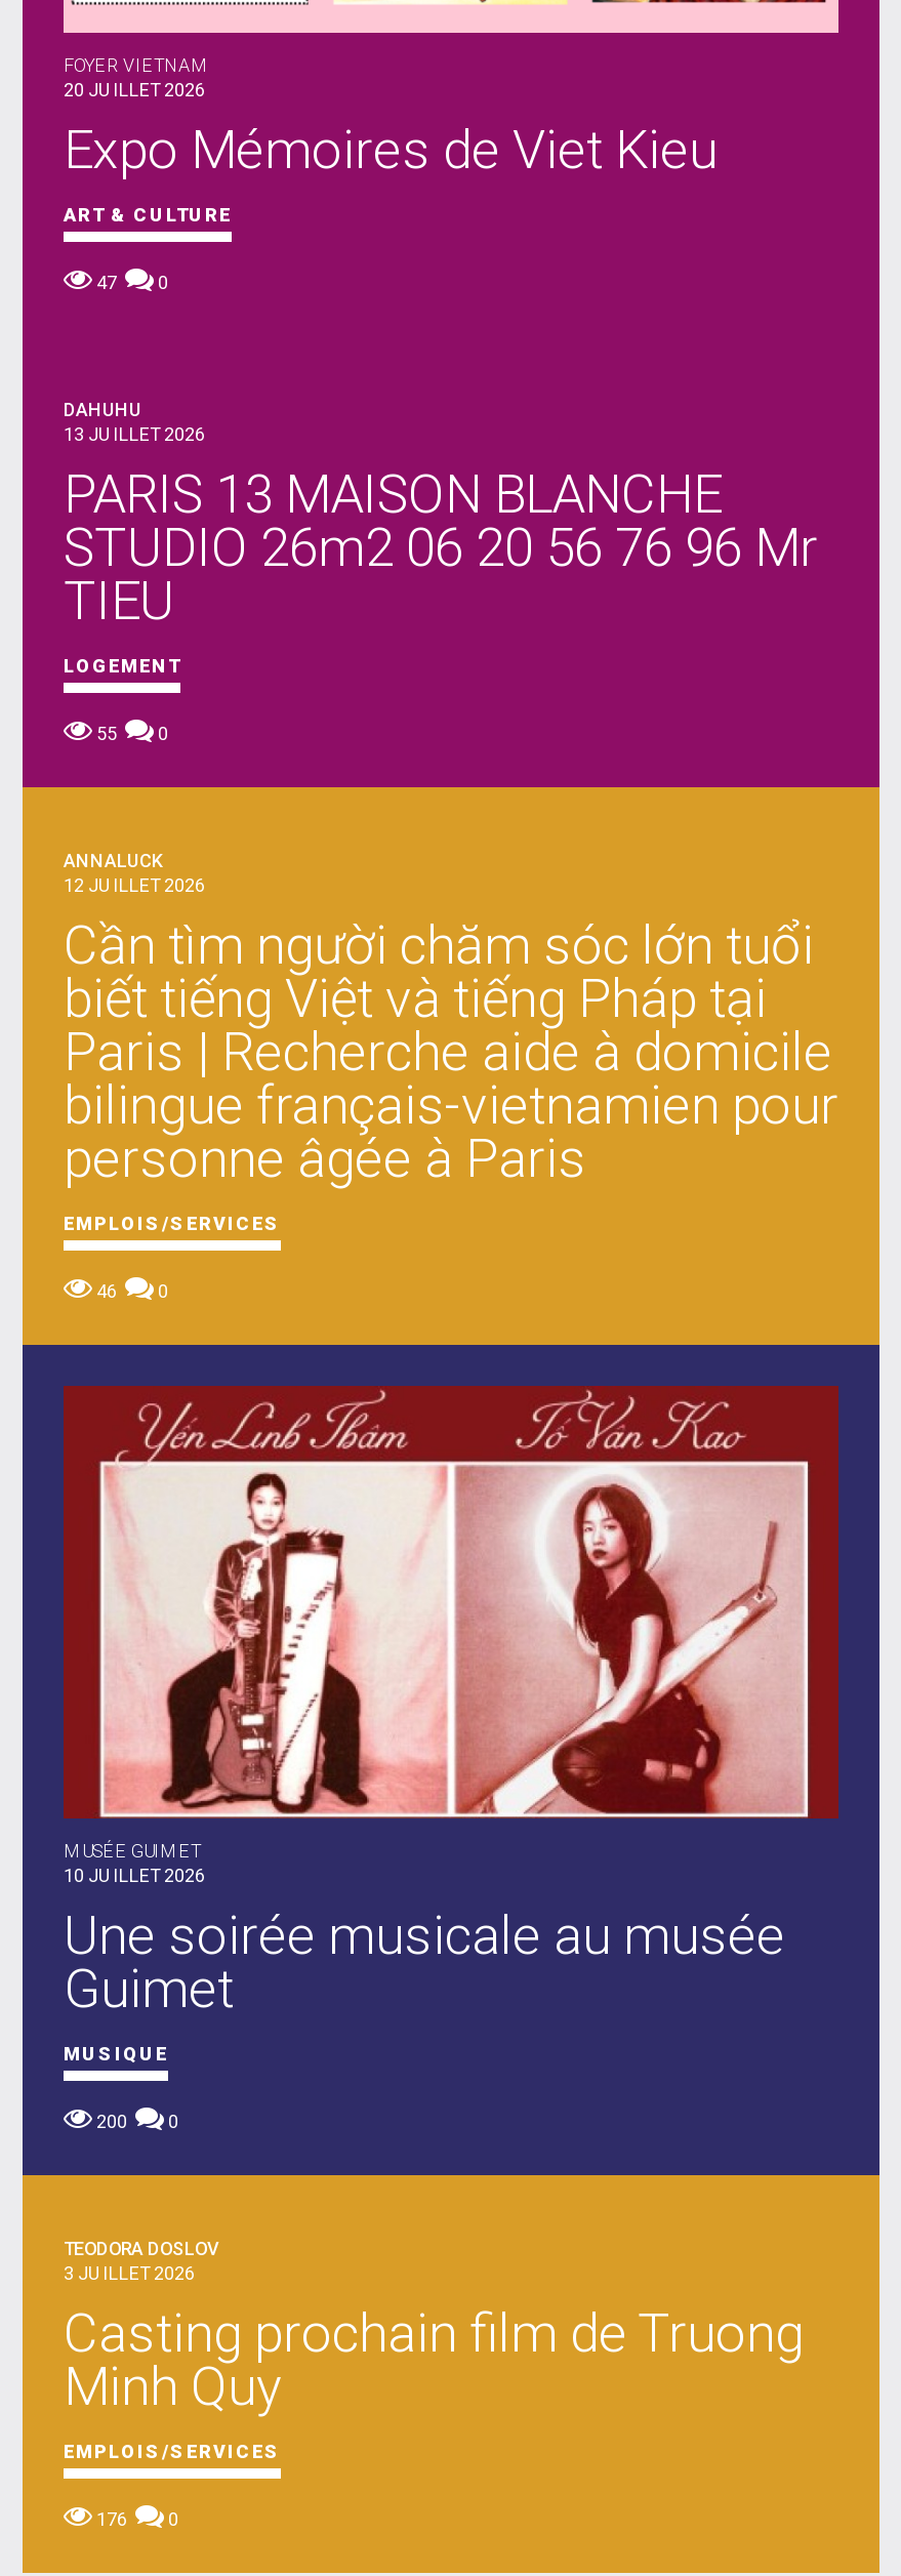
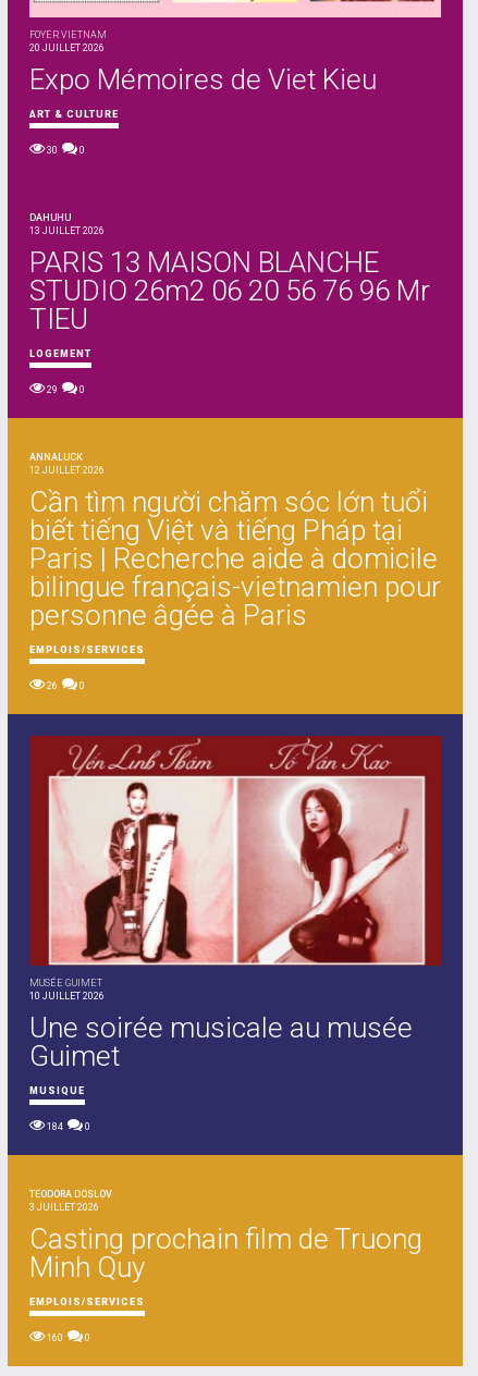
- 47 0
+ 30 0

- 55 0
+ 29 0

- 46 0
+ 26 0

- 200 0
+ 184 0

- 176 0
+ 160 0
